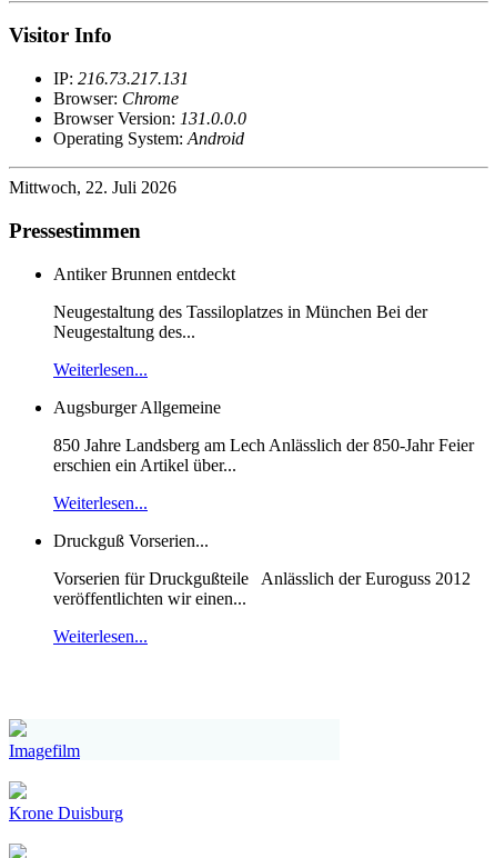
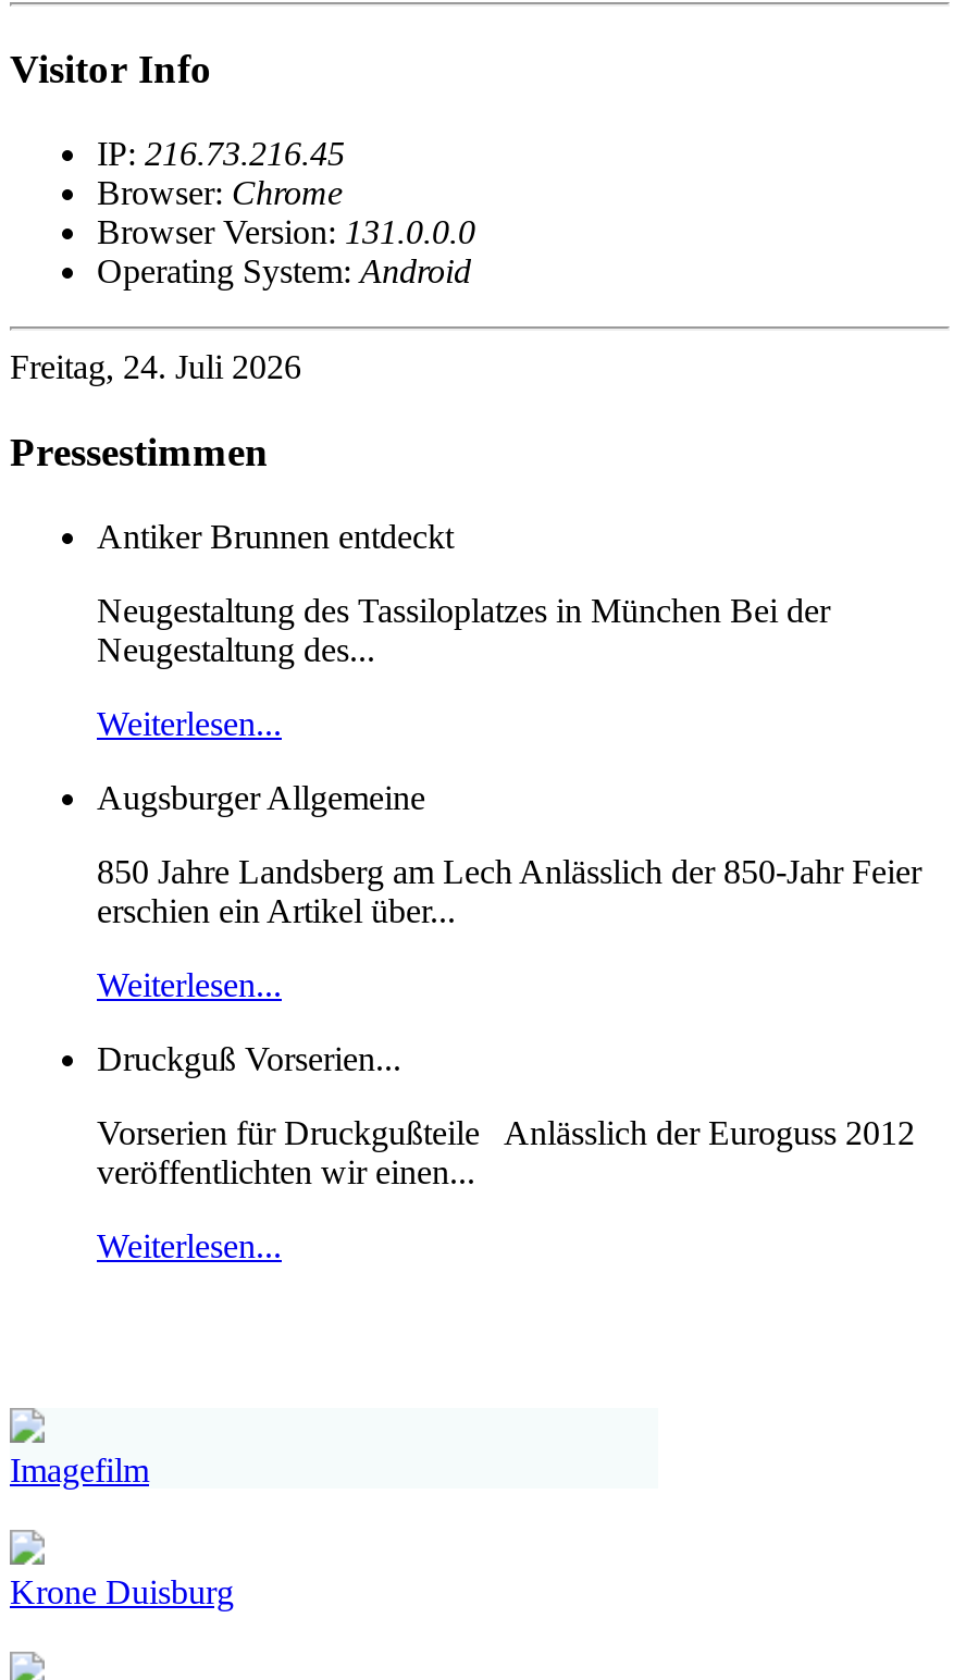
- IP: 216.73.217.131
+ IP: 216.73.216.45

- Mittwoch, 22. Juli 2026
+ Freitag, 24. Juli 2026
